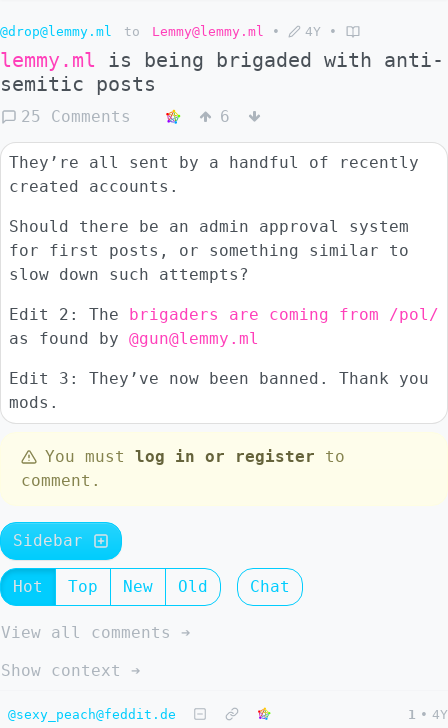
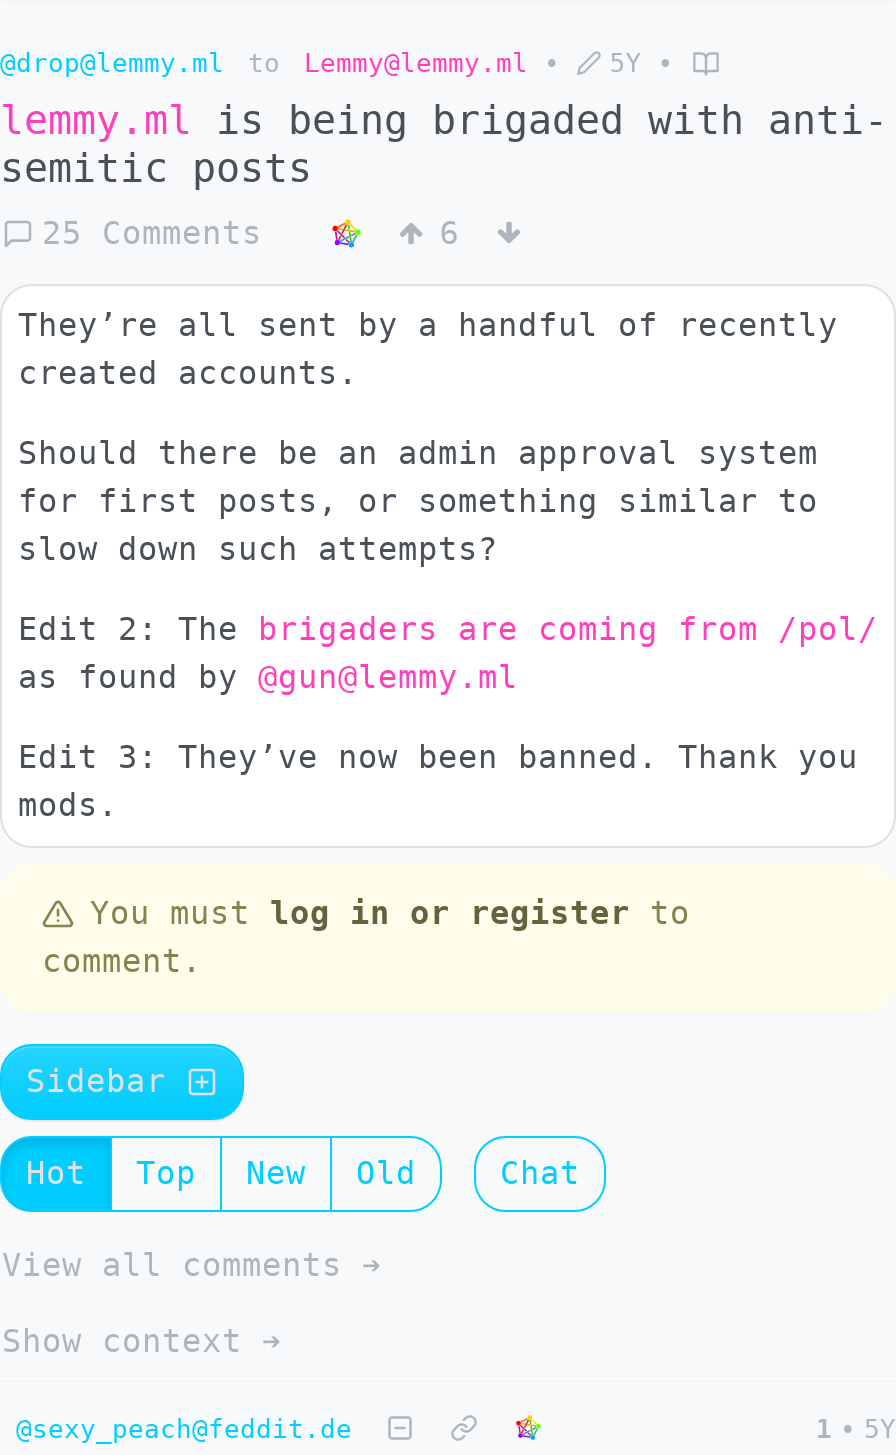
- @drop@lemmy.ml to Lemmy@lemmy.ml • 4Y •
+ @drop@lemmy.ml to Lemmy@lemmy.ml • 5Y •

- 1 • 4Y
+ 1 • 5Y
